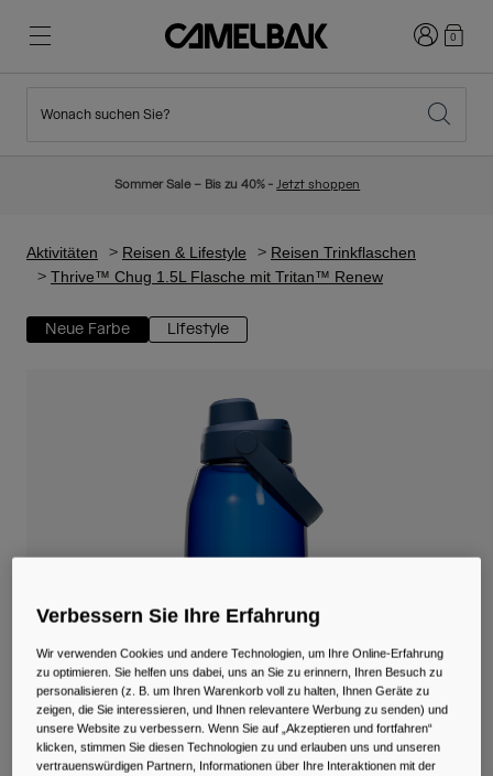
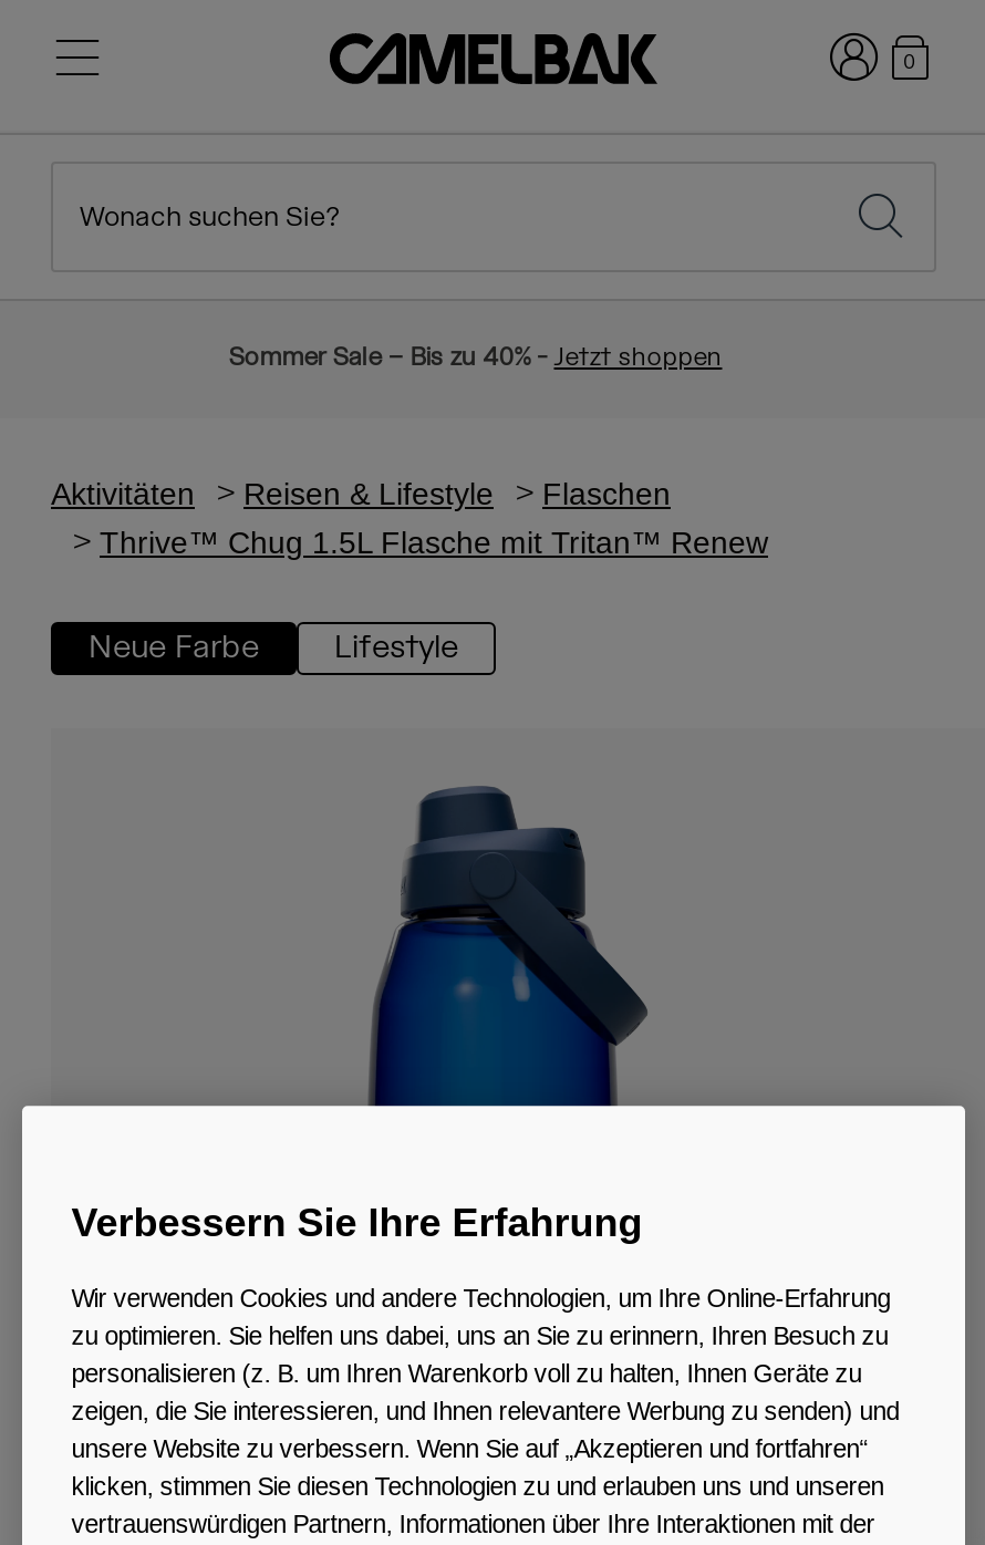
- Reisen Trinkflaschen
+ Flaschen
